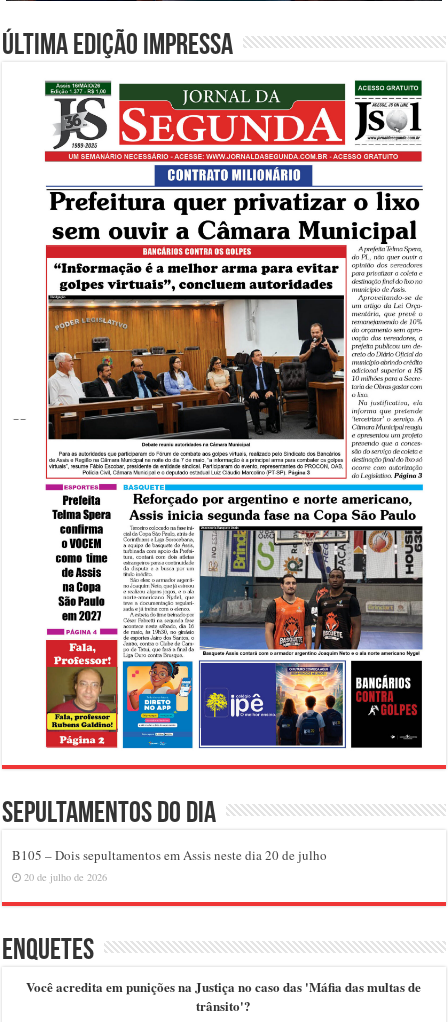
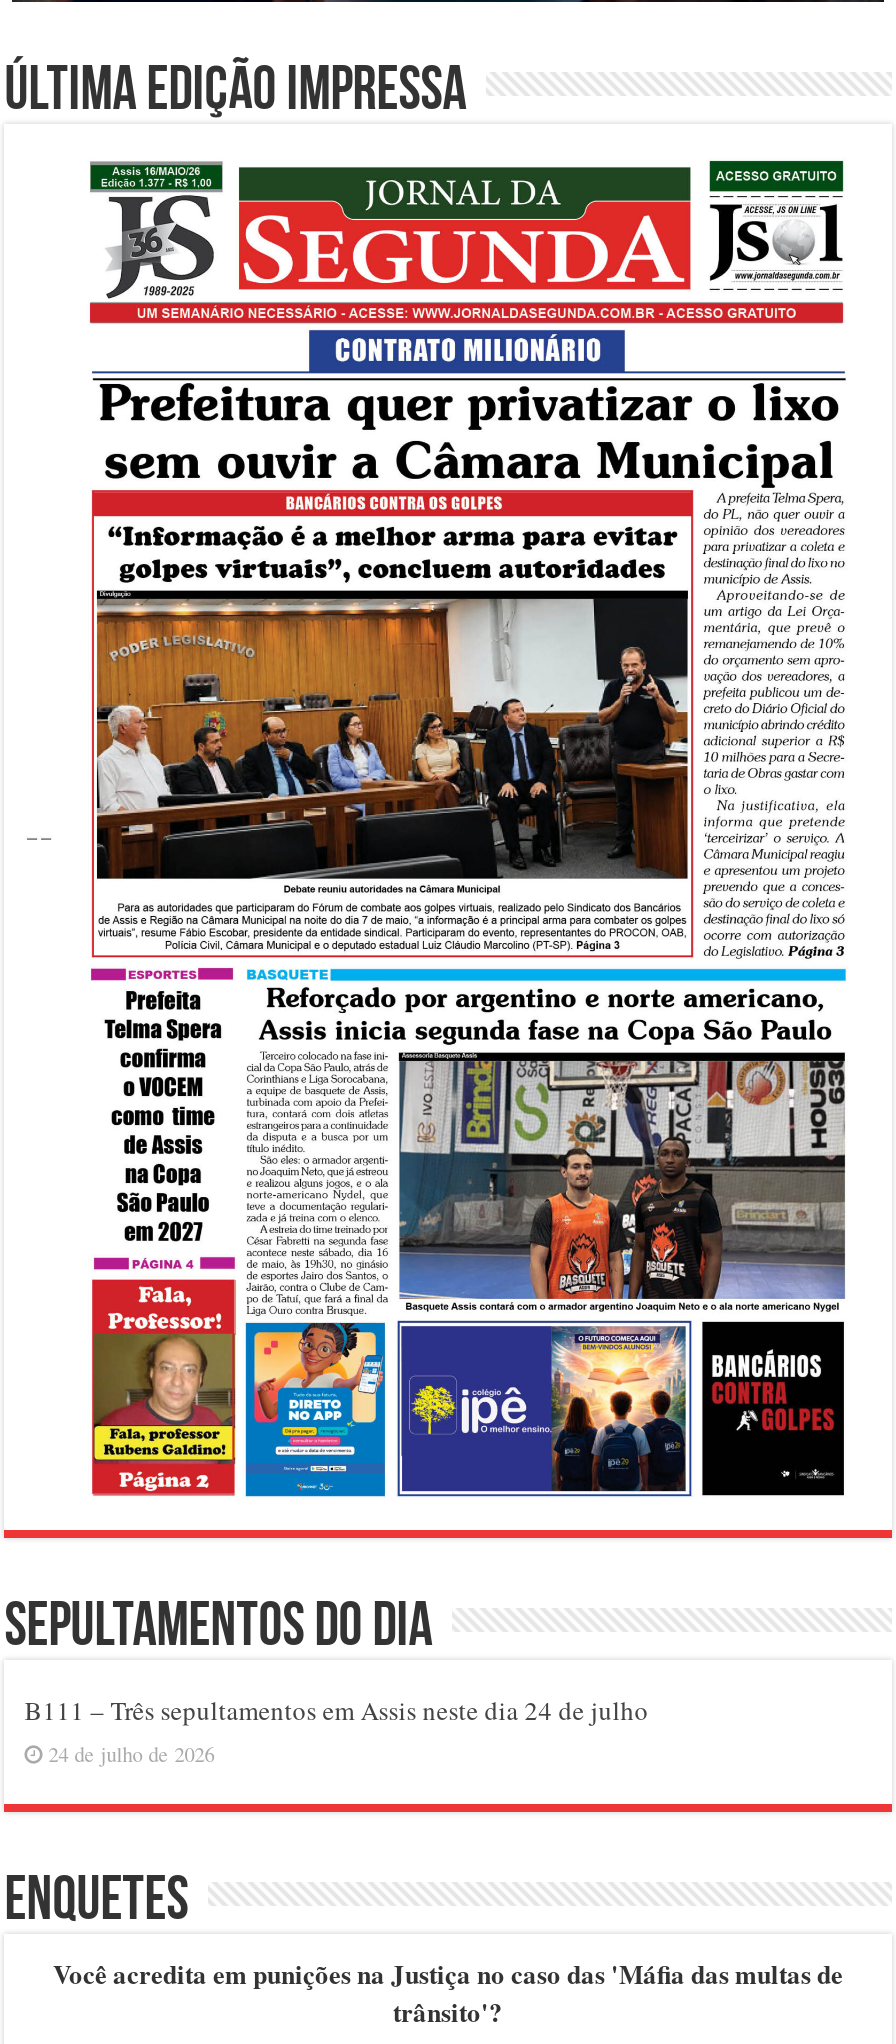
- B105 – Dois sepultamentos em Assis neste dia 20 de julho
+ B111 – Três sepultamentos em Assis neste dia 24 de julho

- 20 de julho de 2026
+ 24 de julho de 2026
